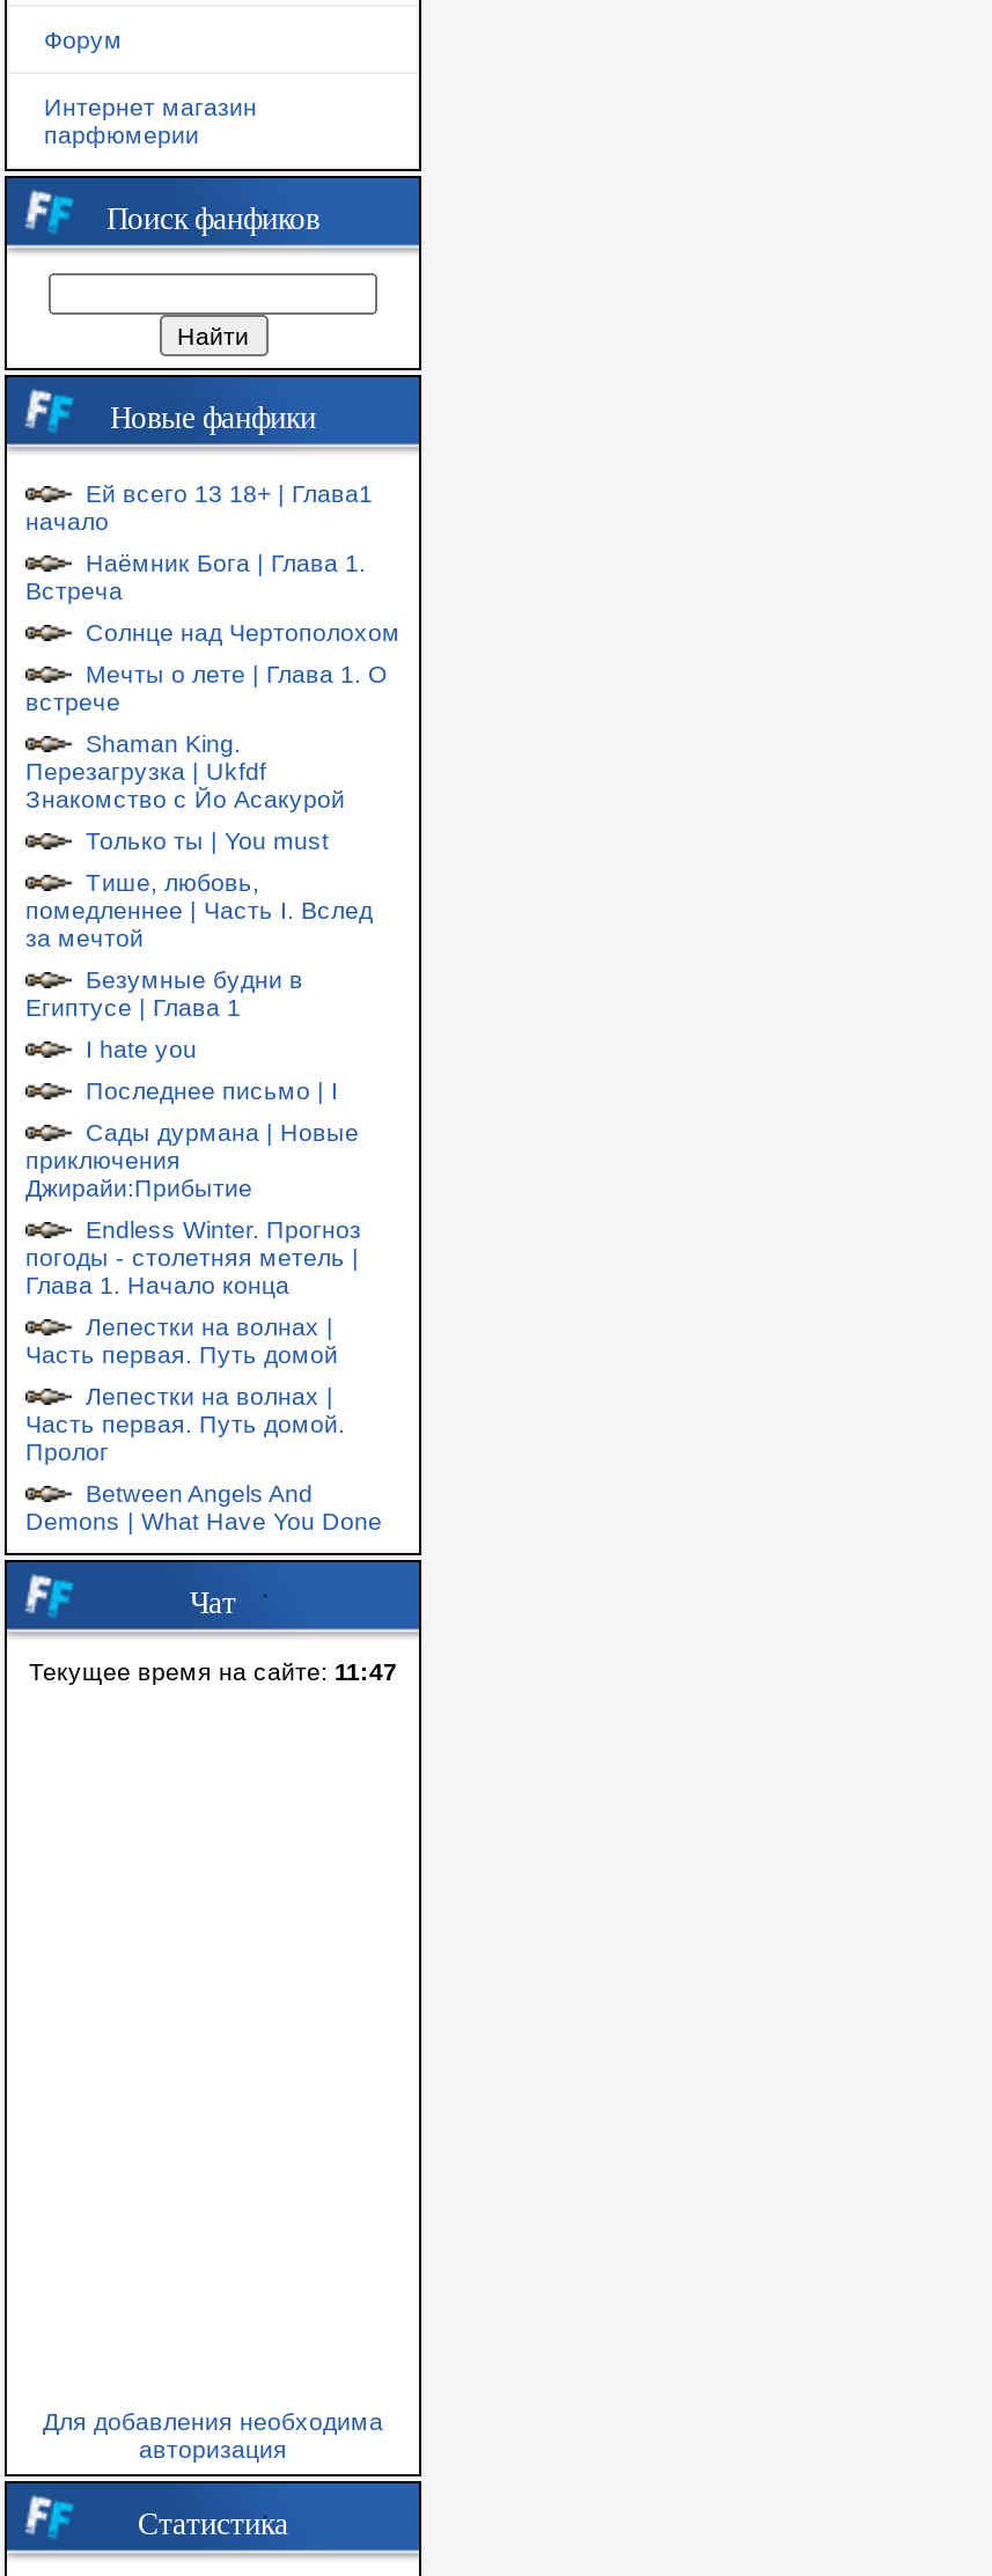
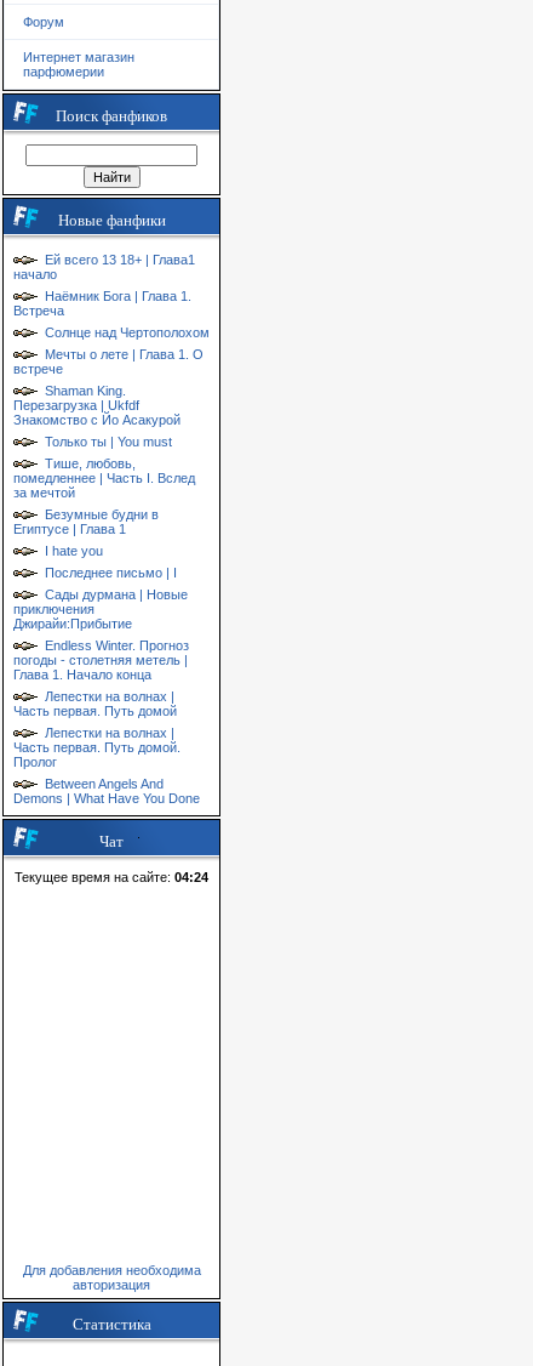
- Текущее время на сайте: 11:47
+ Текущее время на сайте: 04:24
